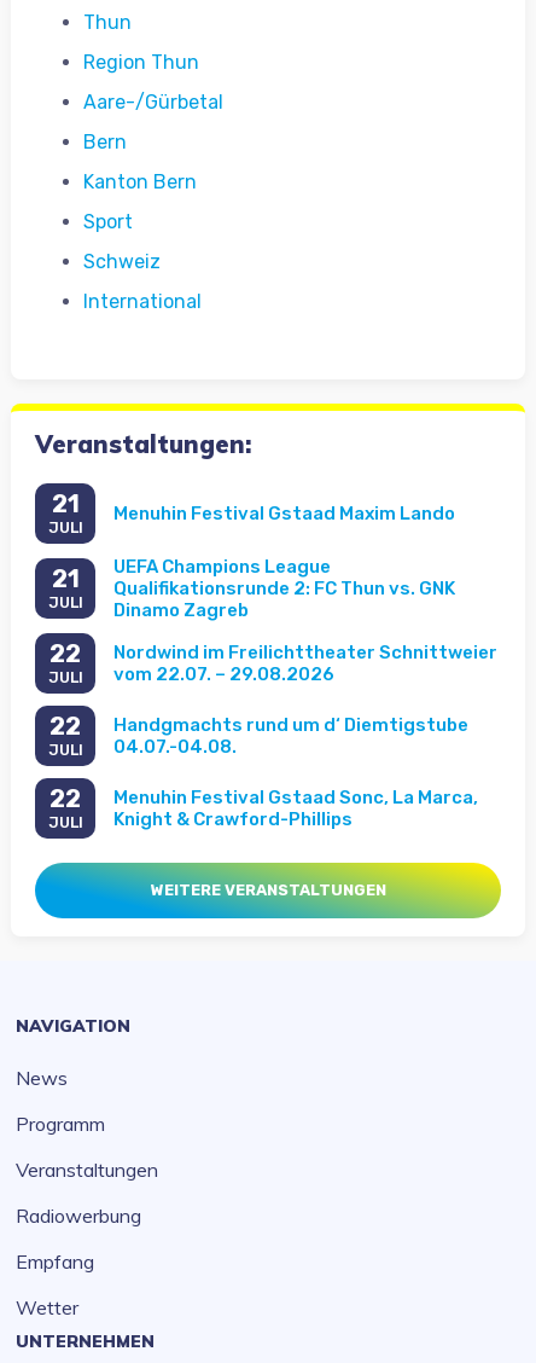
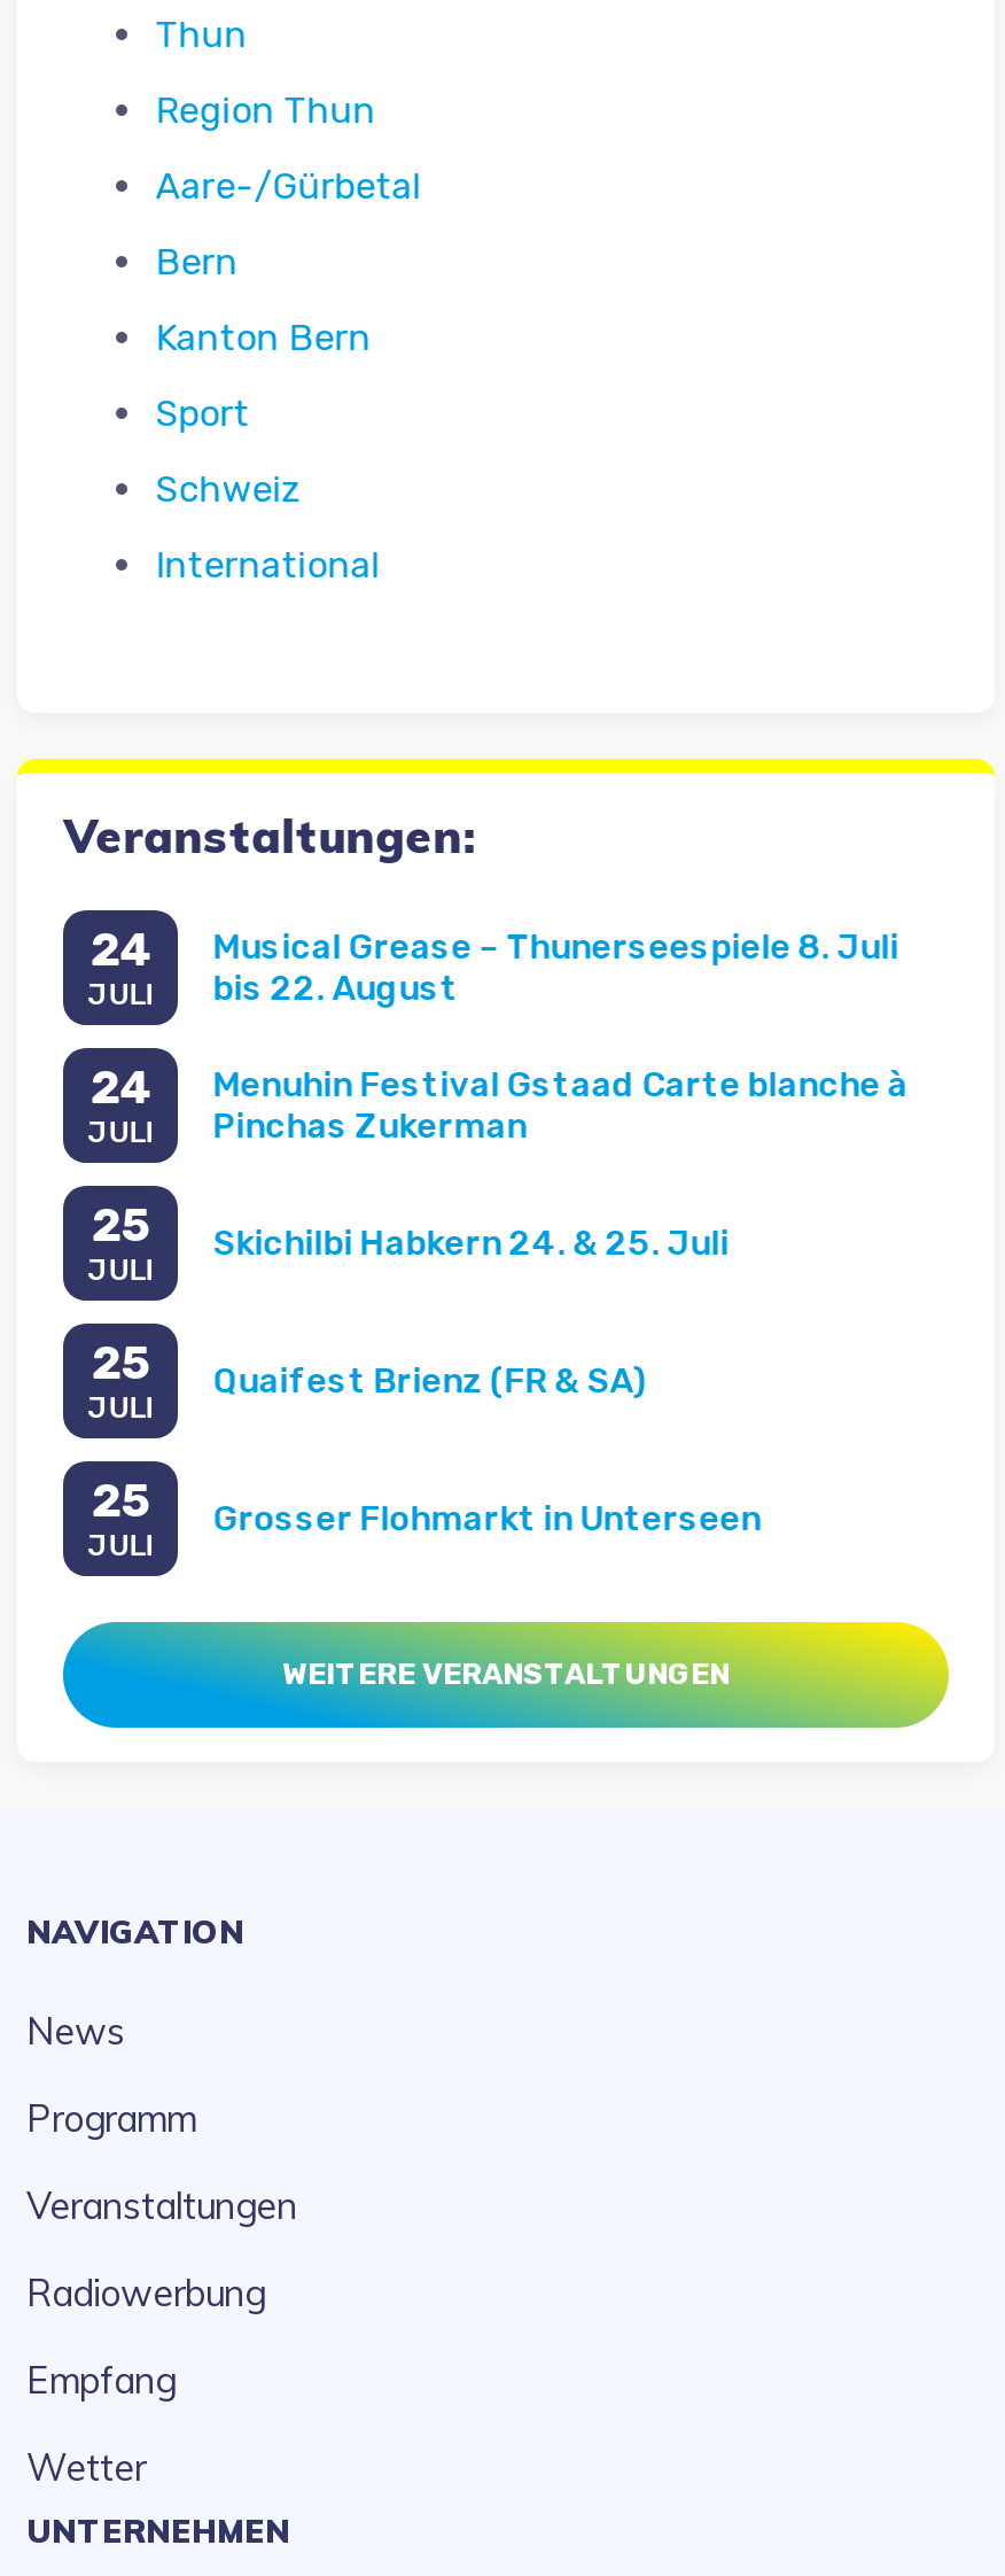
- 21
+ 24

- Menuhin Festival Gstaad Maxim Lando
+ Musical Grease – Thunerseespiele 8. Juli
+ bis 22. August

- UEFA Champions League
- Qualifikationsrunde 2: FC Thun vs. GNK
- Dinamo Zagreb
+ Menuhin Festival Gstaad Carte blanche à
+ Pinchas Zukerman

- 21
+ 24

- 22
+ 25

- Nordwind im Freilichttheater Schnittweier
- vom 22.07. – 29.08.2026
+ Skichilbi Habkern 24. & 25. Juli

- 22
+ 25

- Handgmachts rund um d‘ Diemtigstube
- 04.07.-04.08.
+ Quaifest Brienz (FR & SA)

- 22
+ 25

- Menuhin Festival Gstaad Sonc, La Marca,
- Knight & Crawford-Phillips
+ Grosser Flohmarkt in Unterseen
